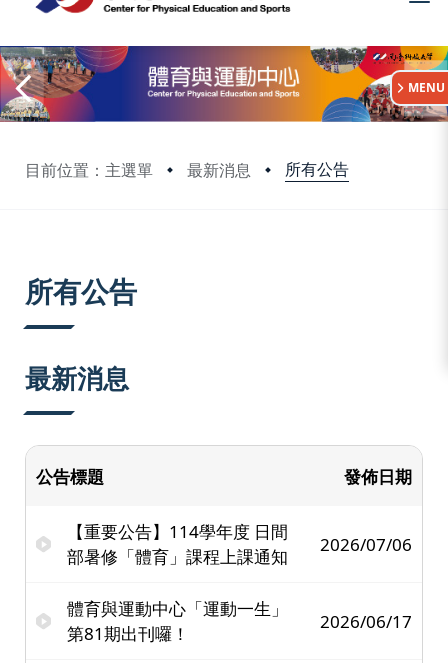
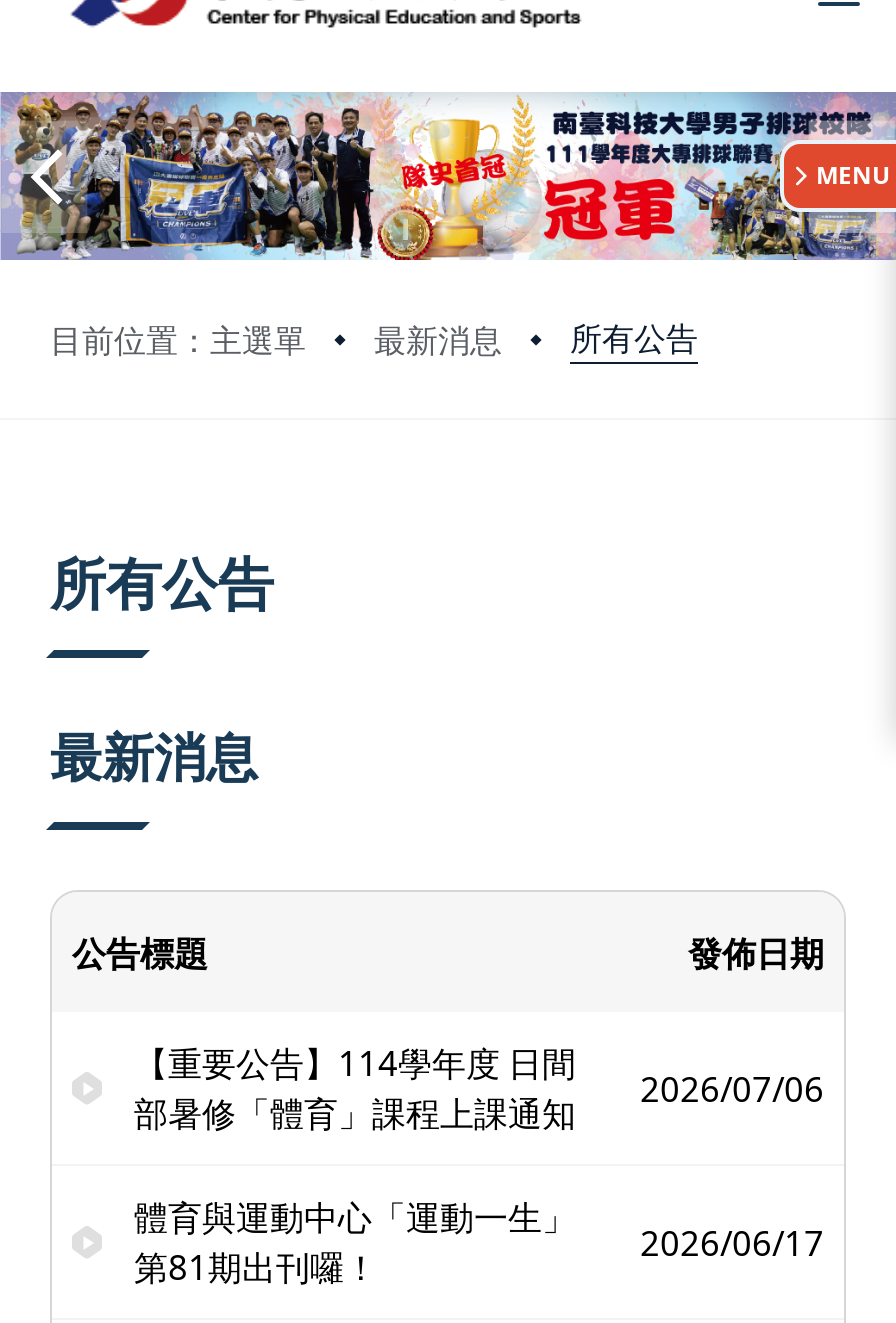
- [image]
+ [image]
